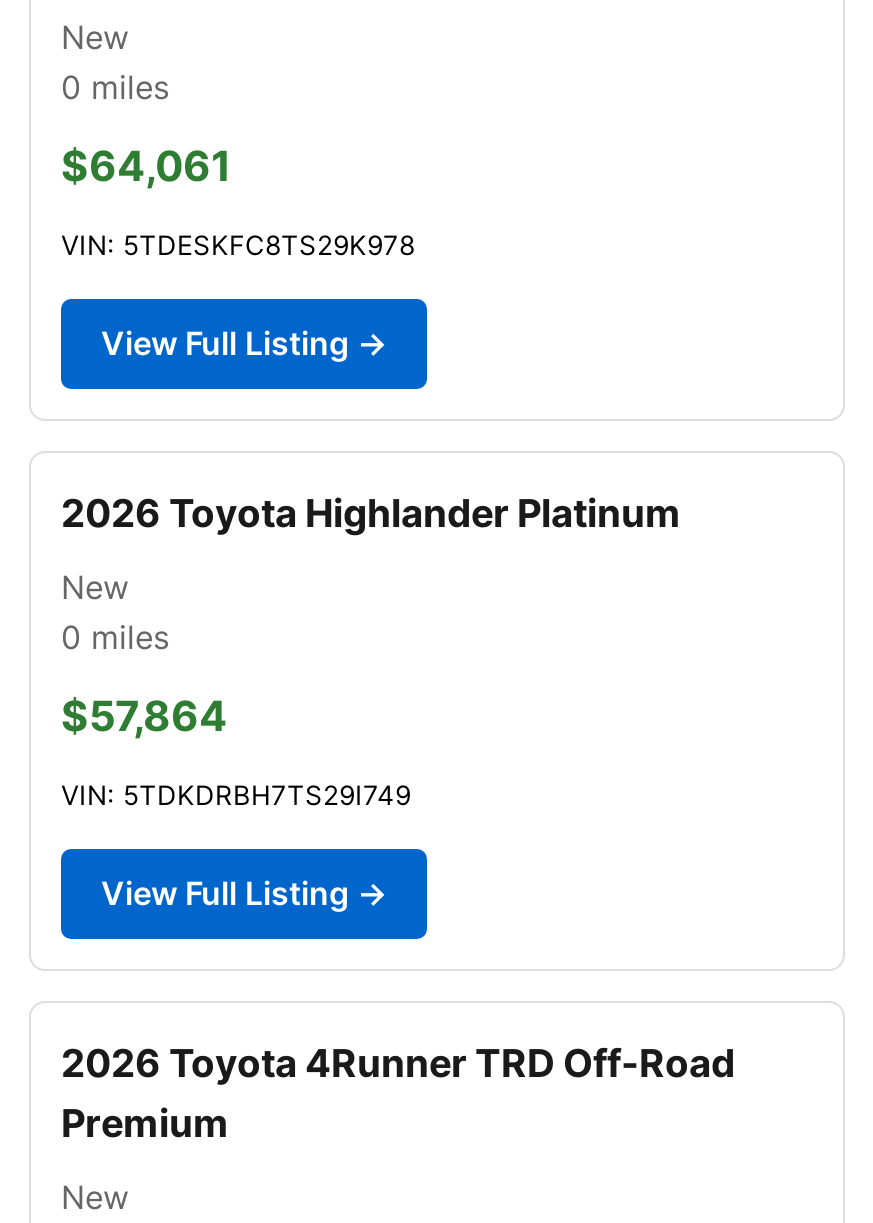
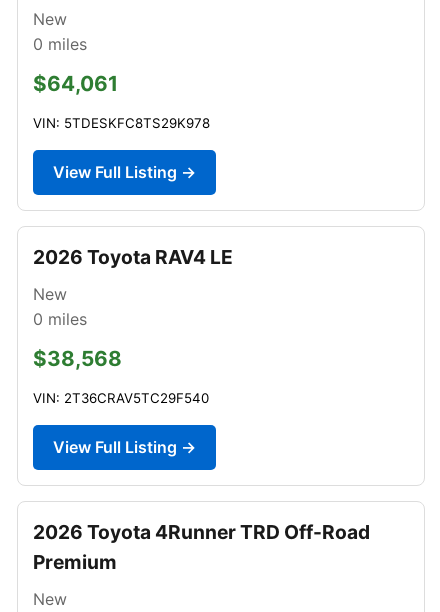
- 2026 Toyota Highlander Platinum
+ 2026 Toyota RAV4 LE

- $57,864
+ $38,568

- VIN: 5TDKDRBH7TS29I749
+ VIN: 2T36CRAV5TC29F540
